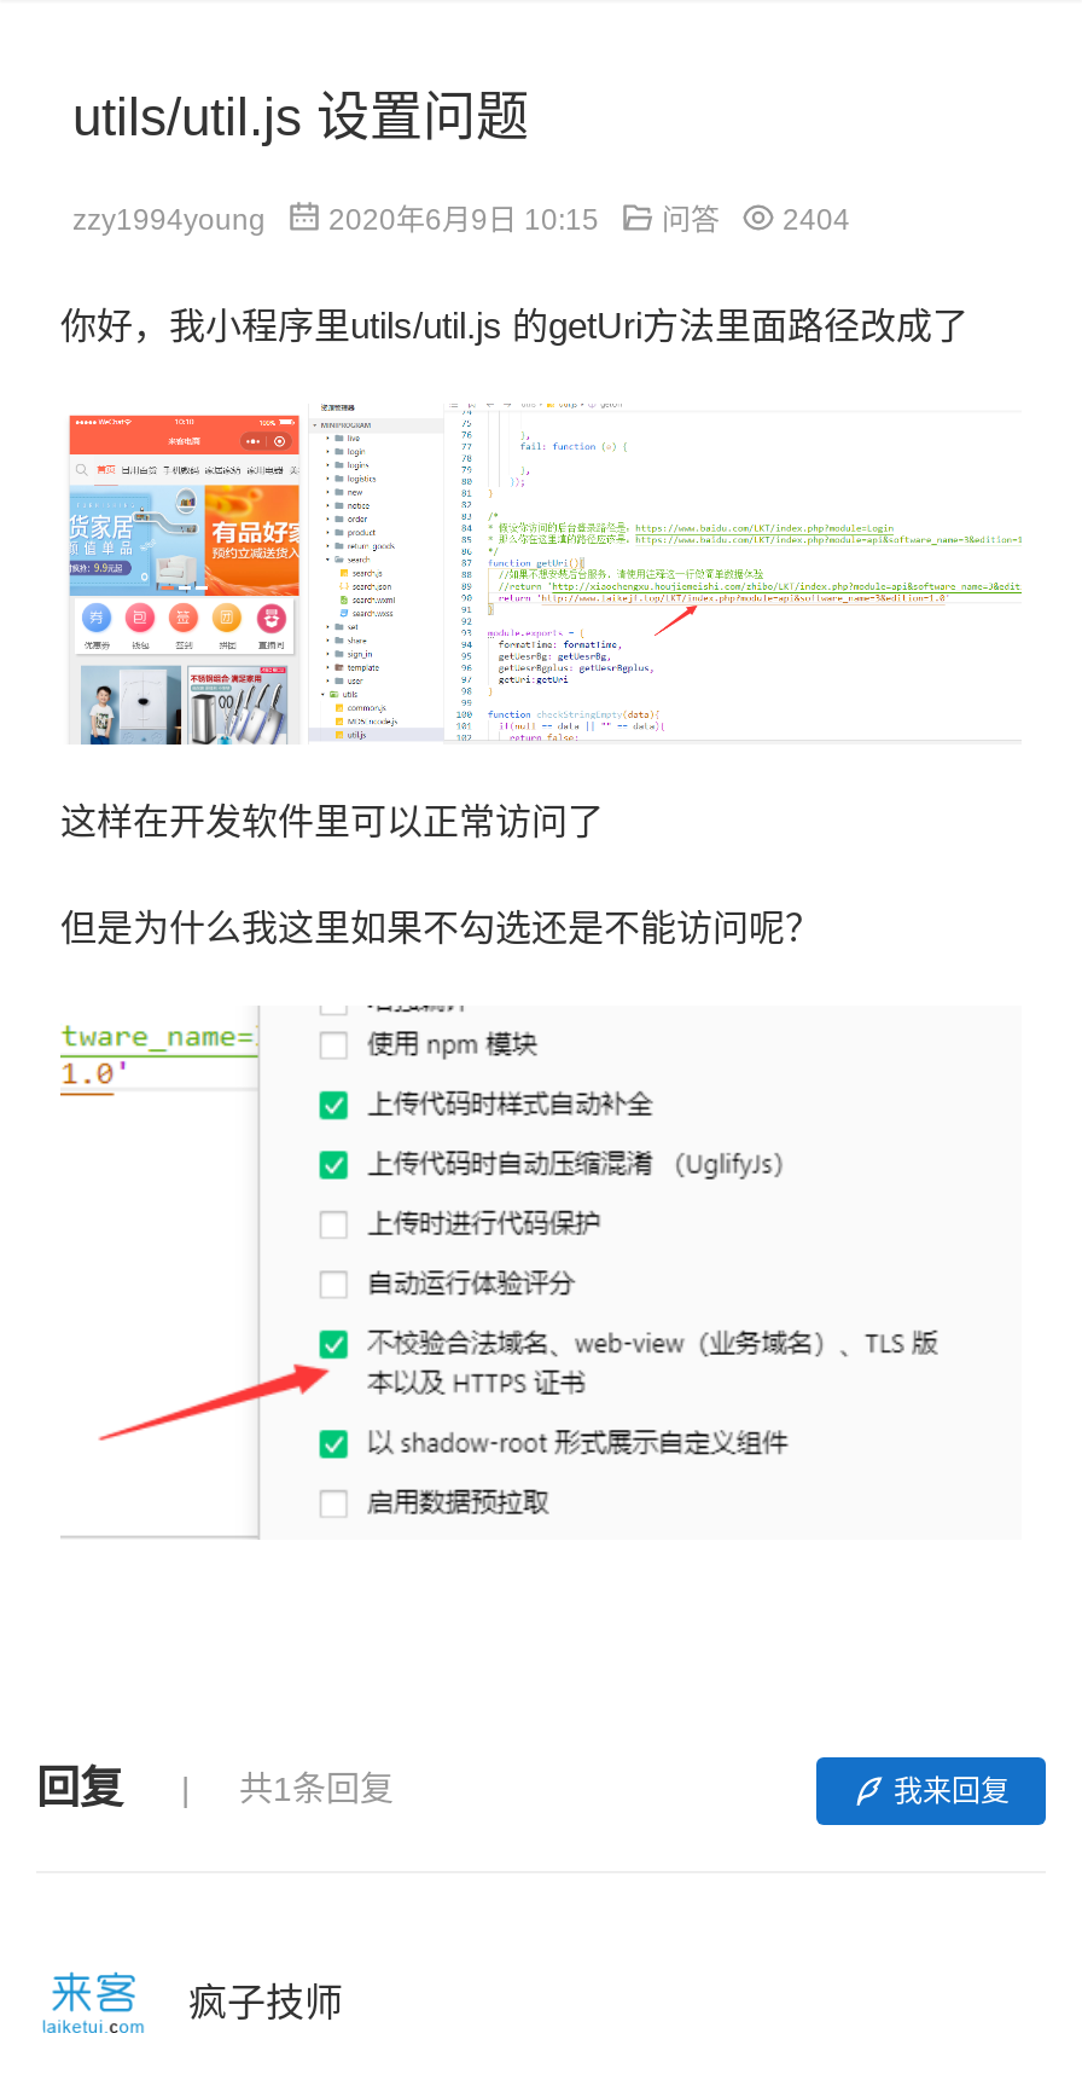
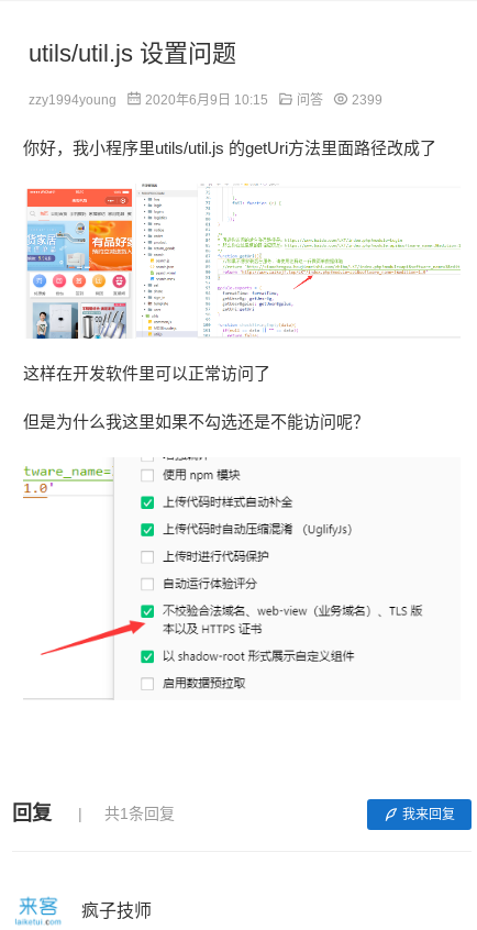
- zzy1994young 2020年6月9日 10:15 问答 2404
+ zzy1994young 2020年6月9日 10:15 问答 2399
